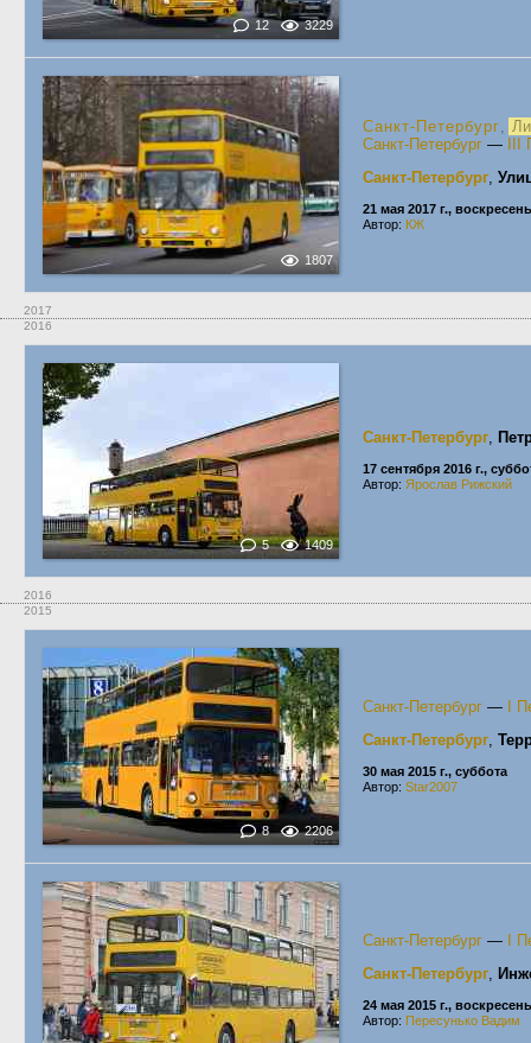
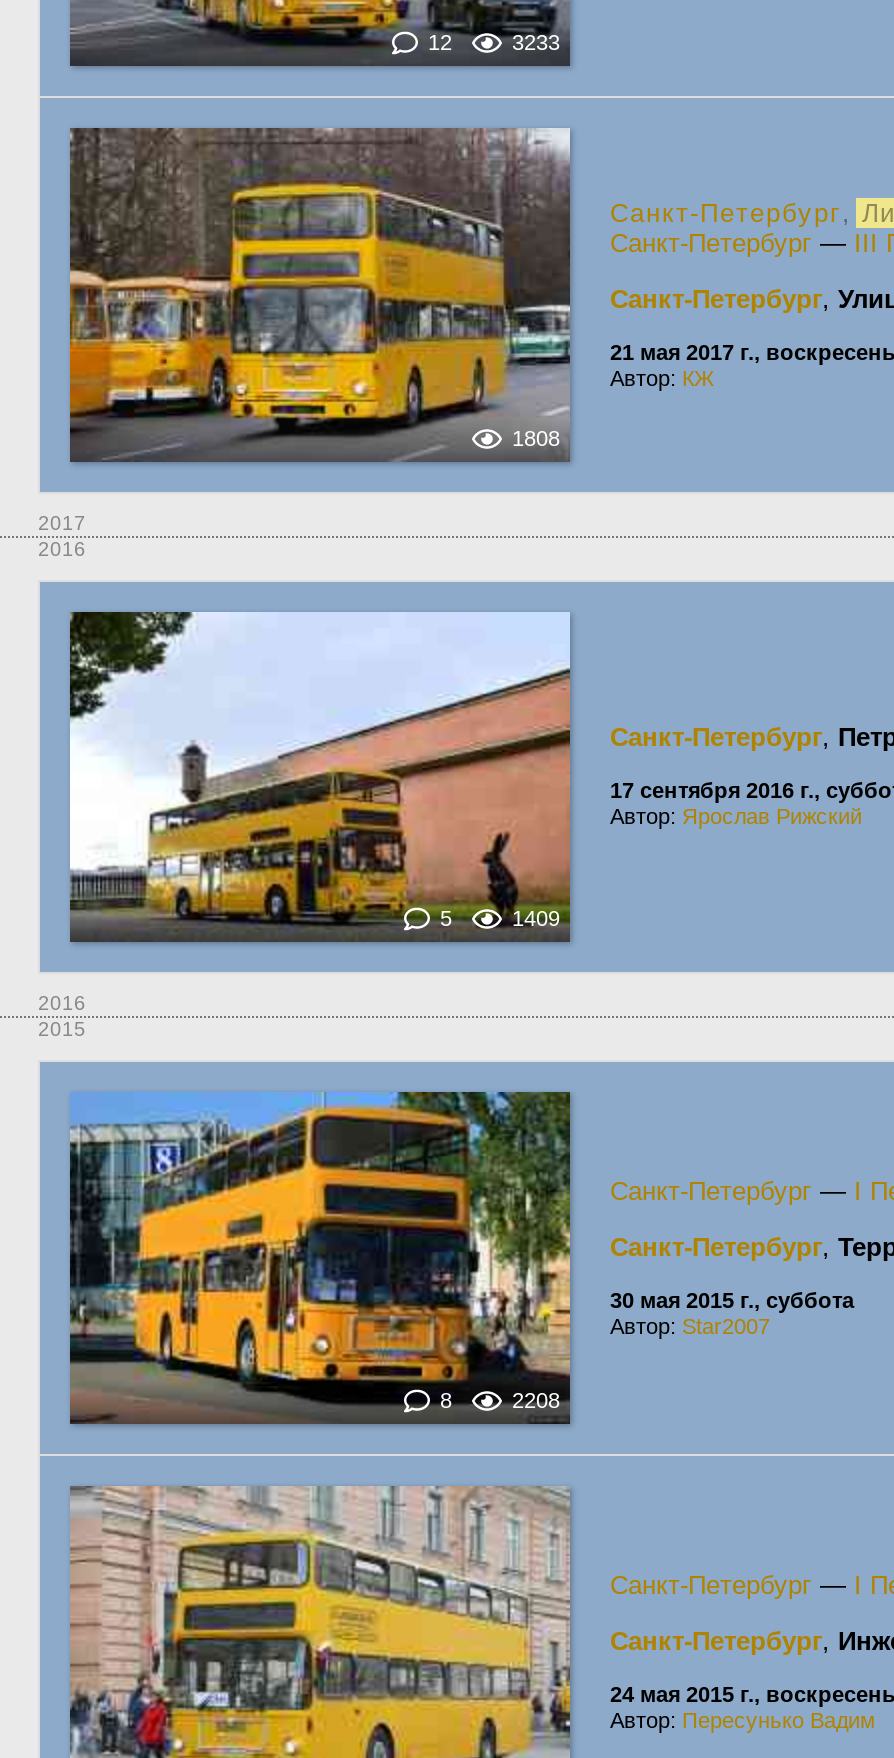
- 3229
+ 3233

- 1807
+ 1808

- 2206
+ 2208
